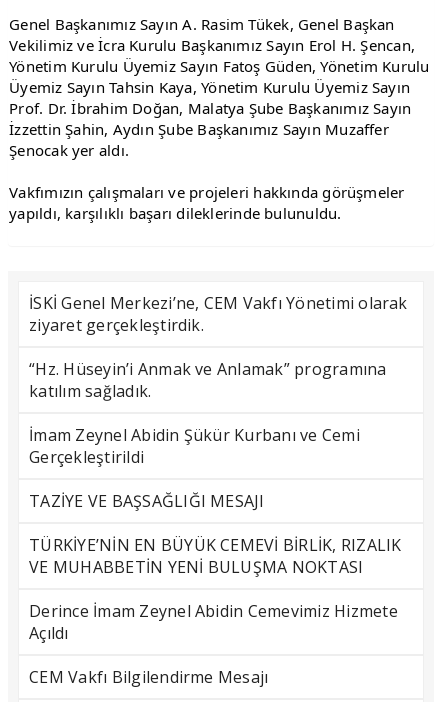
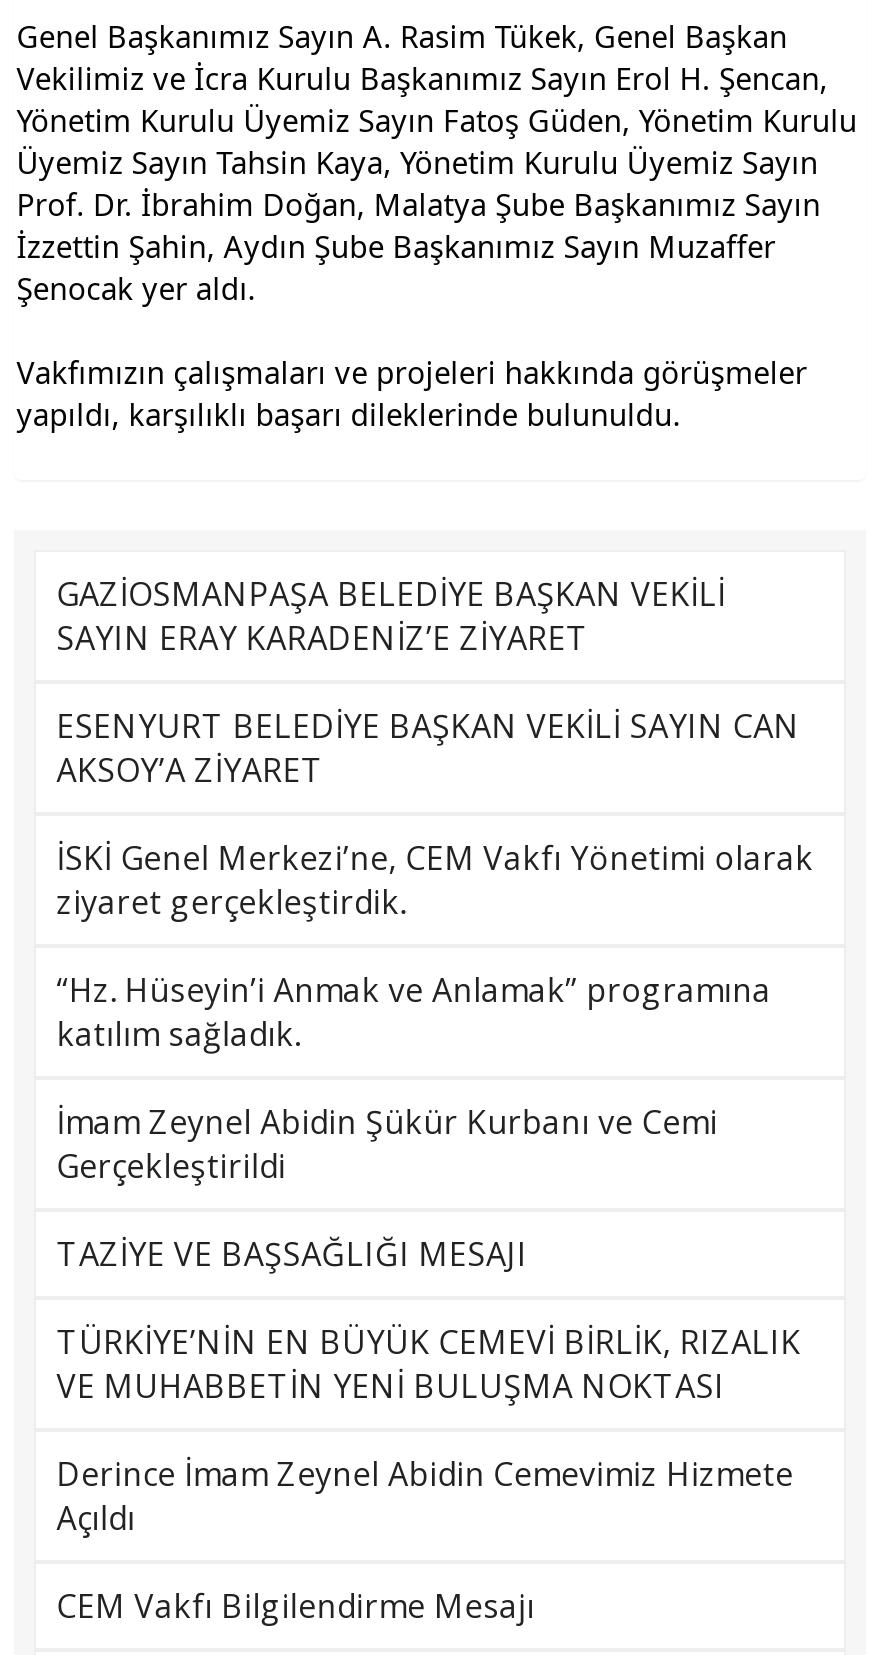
+ GAZİOSMANPAŞA BELEDİYE BAŞKAN VEKİLİ
+ SAYIN ERAY KARADENİZ’E ZİYARET
+ ESENYURT BELEDİYE BAŞKAN VEKİLİ SAYIN CAN
+ AKSOY’A ZİYARET
